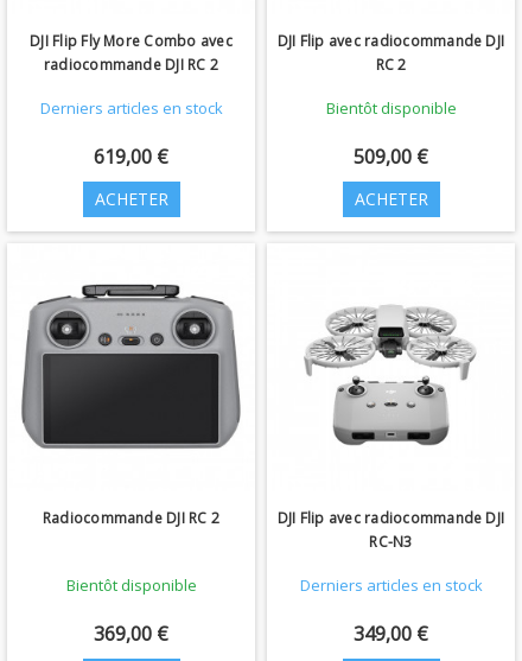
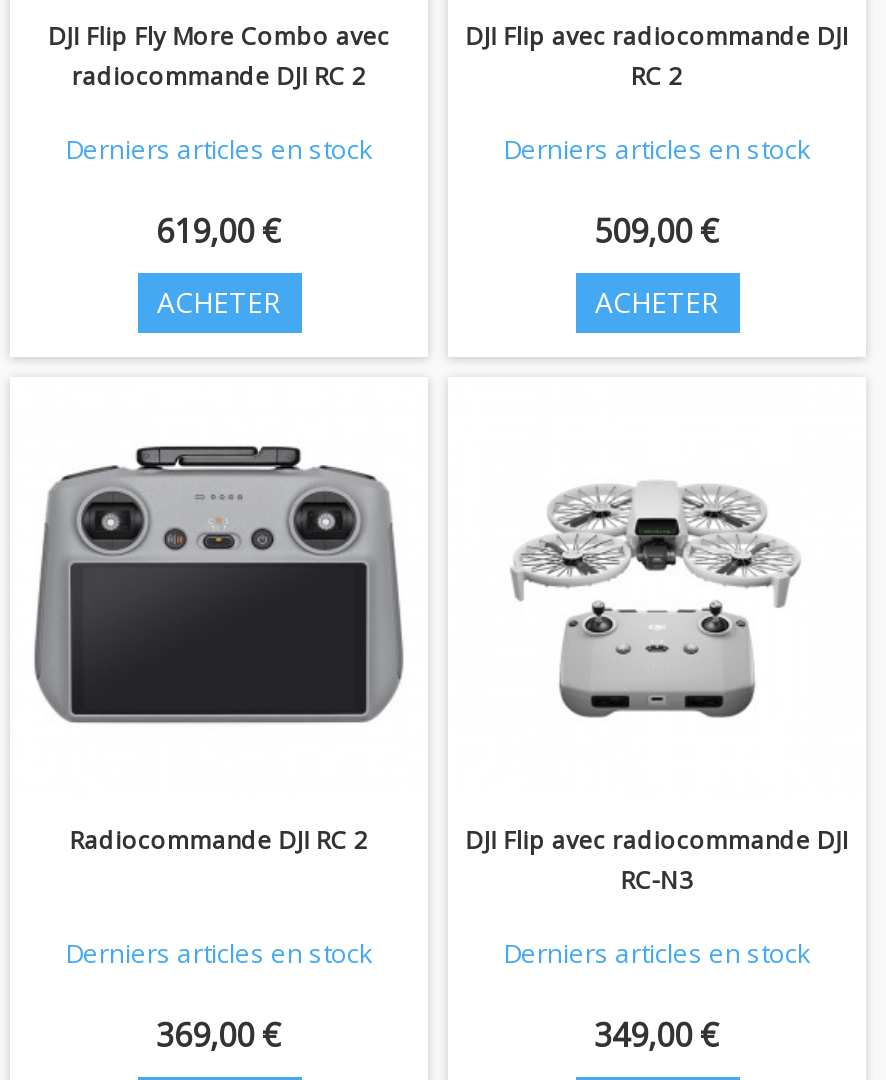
- Bientôt disponible
+ Derniers articles en stock

- Bientôt disponible
+ Derniers articles en stock
